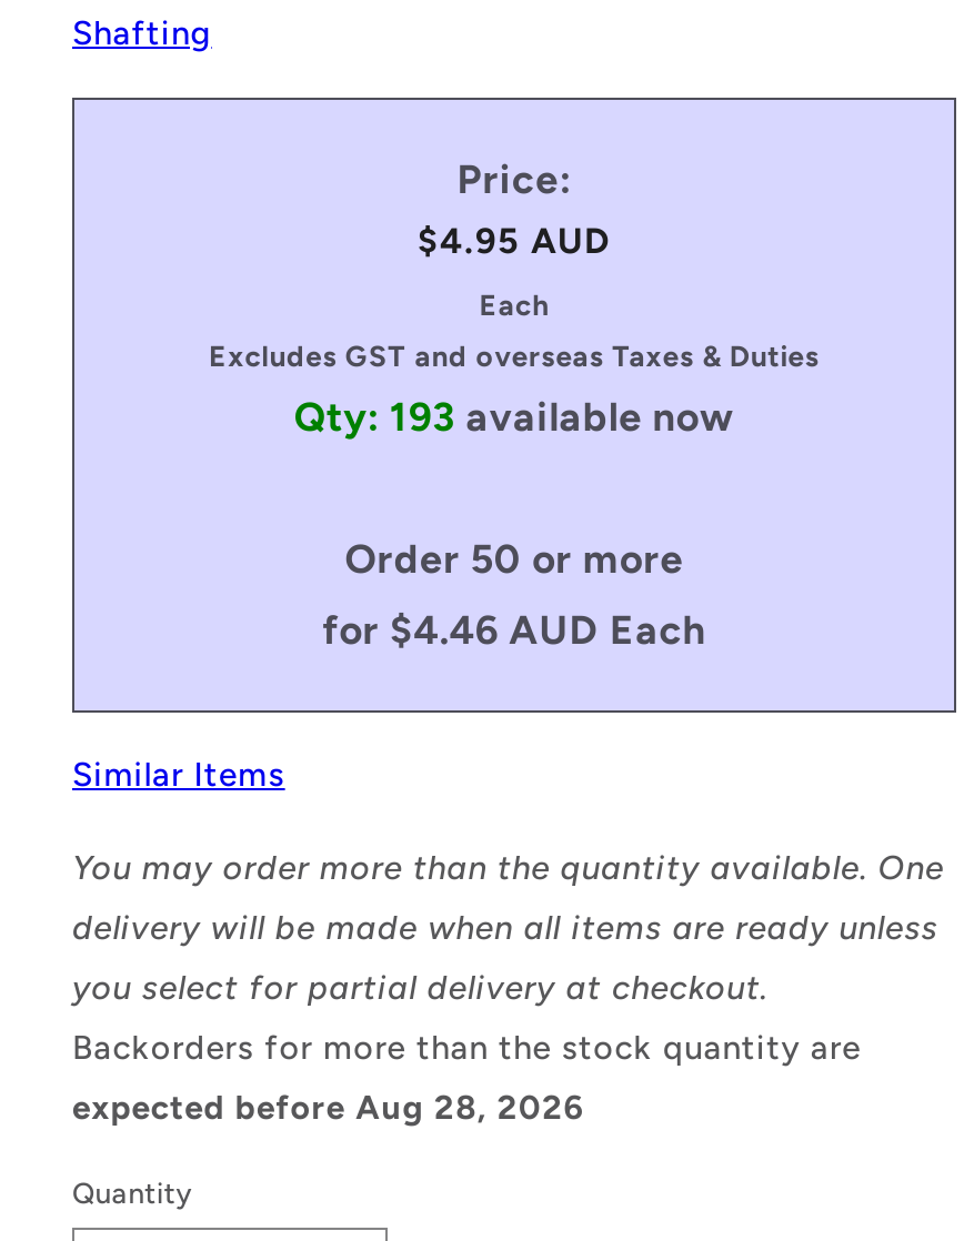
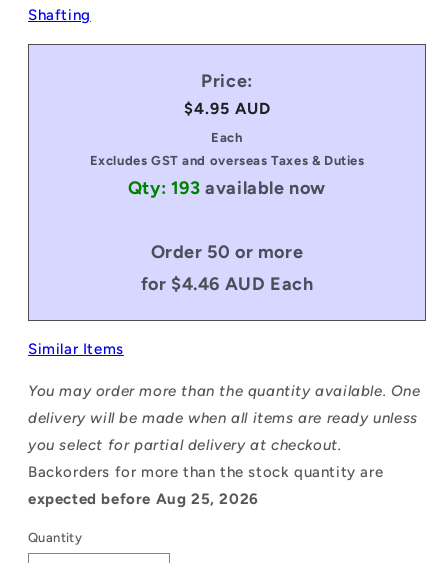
- expected before Aug 28, 2026
+ expected before Aug 25, 2026
